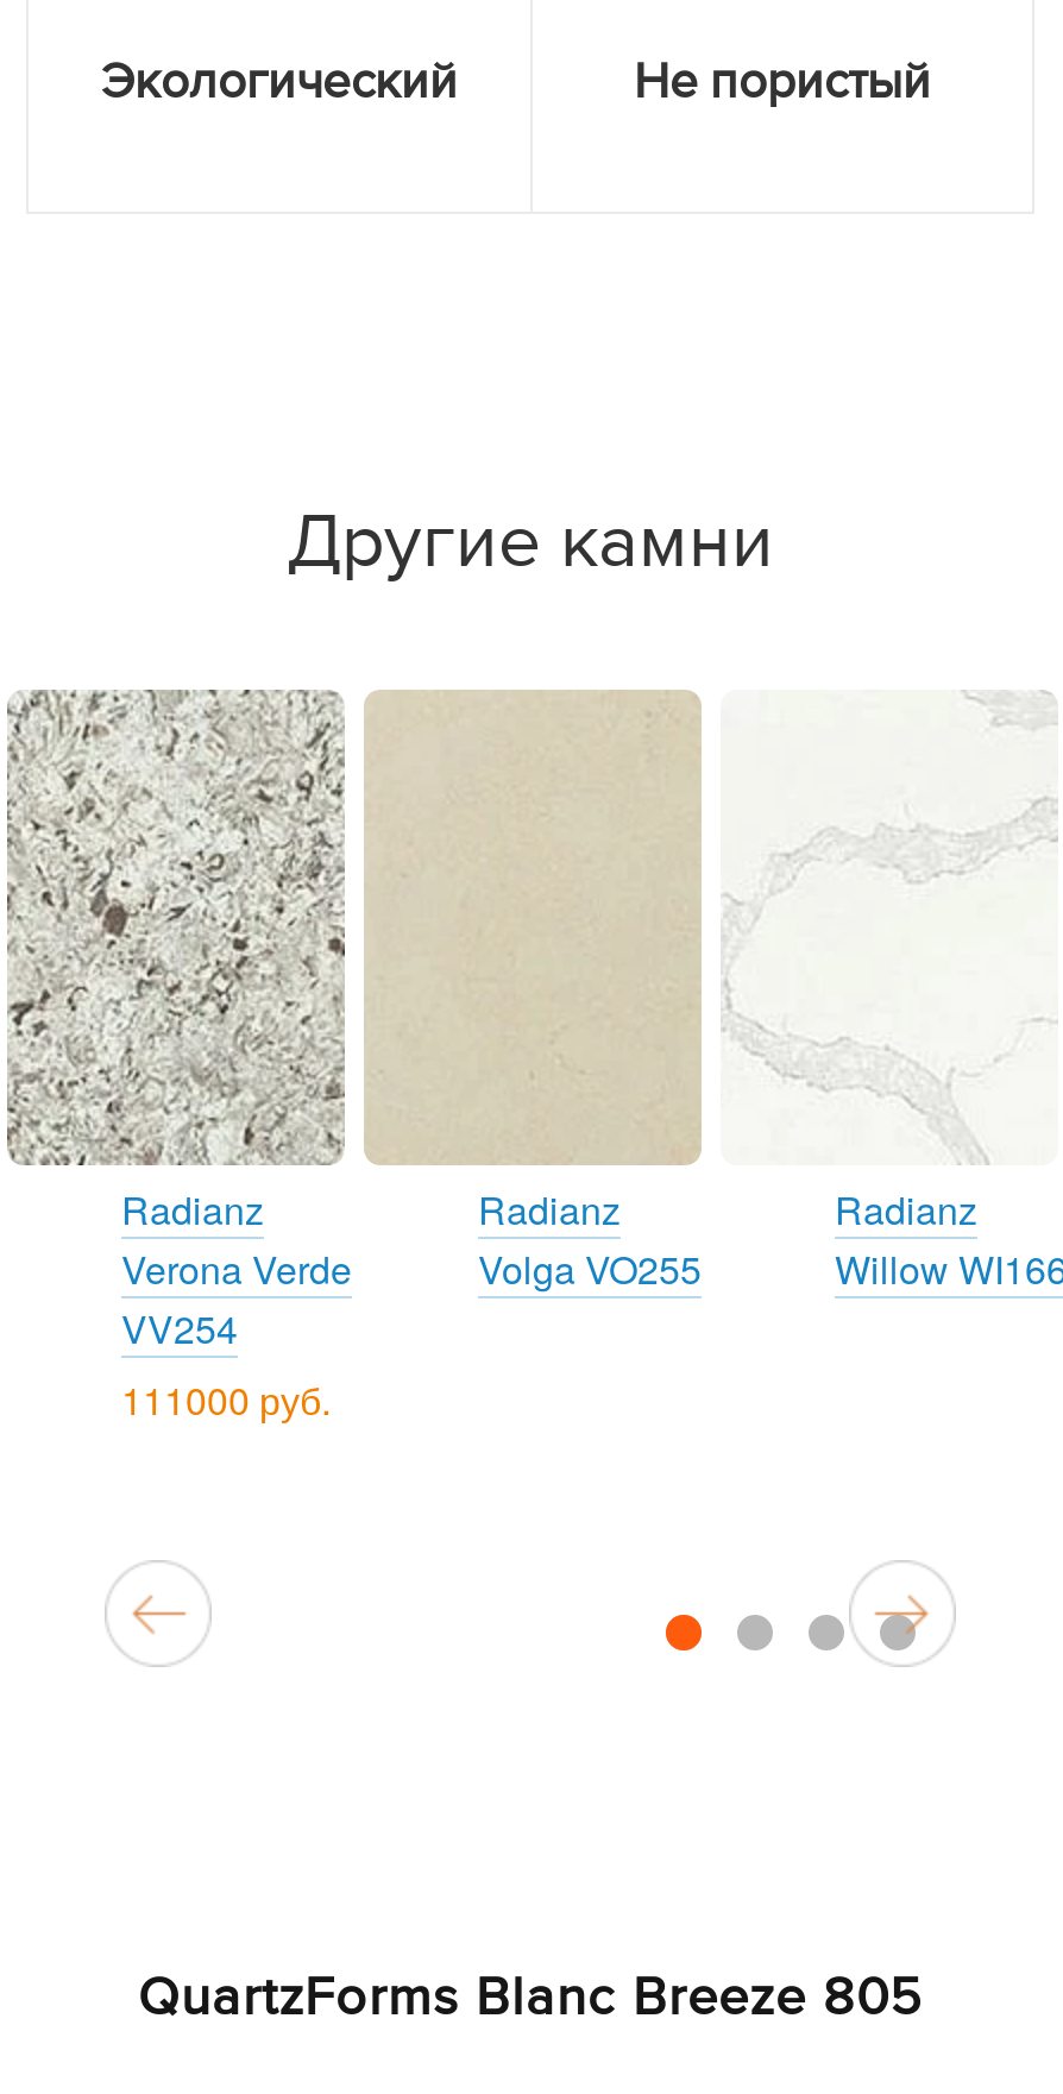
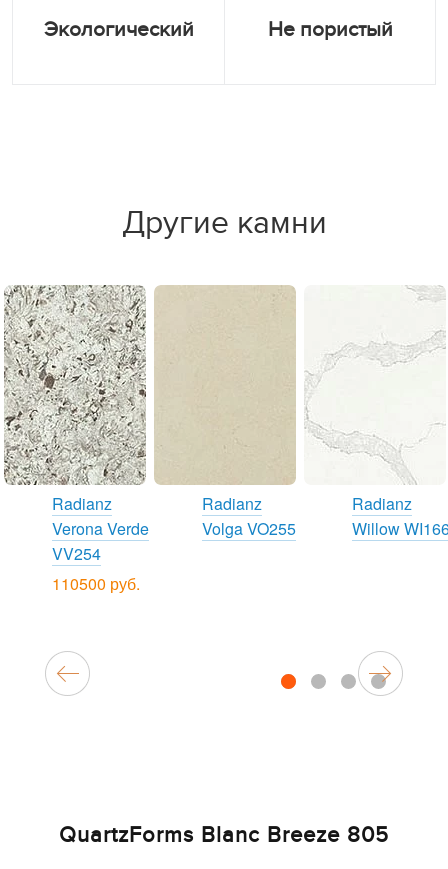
- 111000 руб.
+ 110500 руб.
